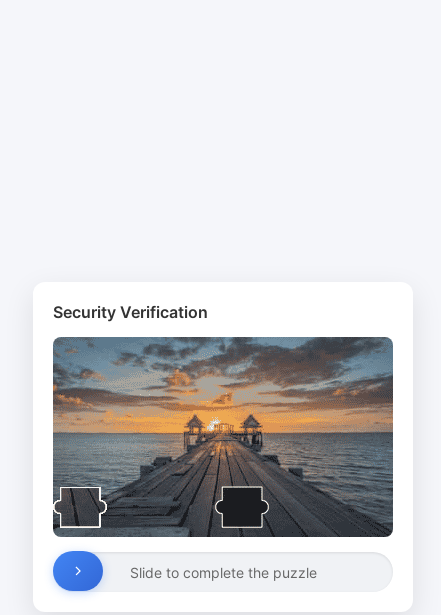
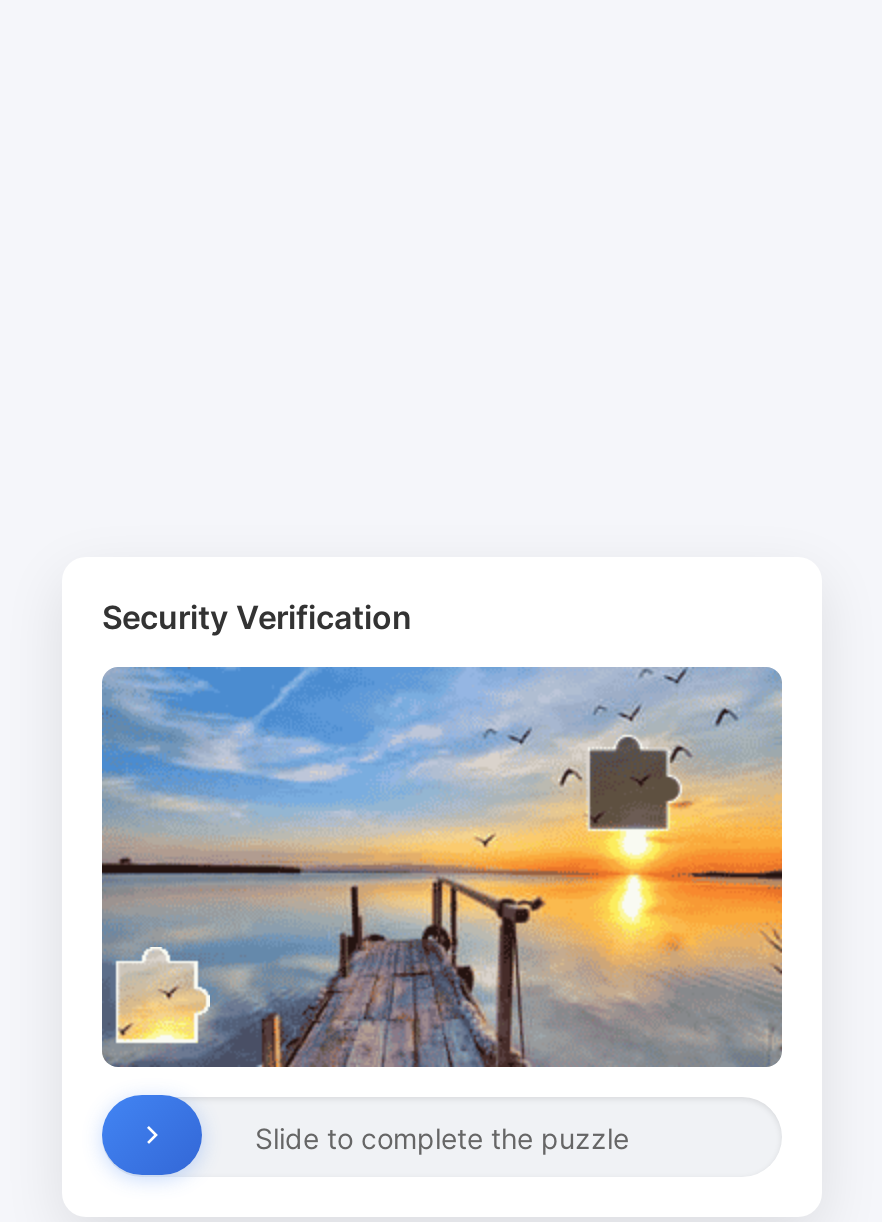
- [image]
+ [image]
